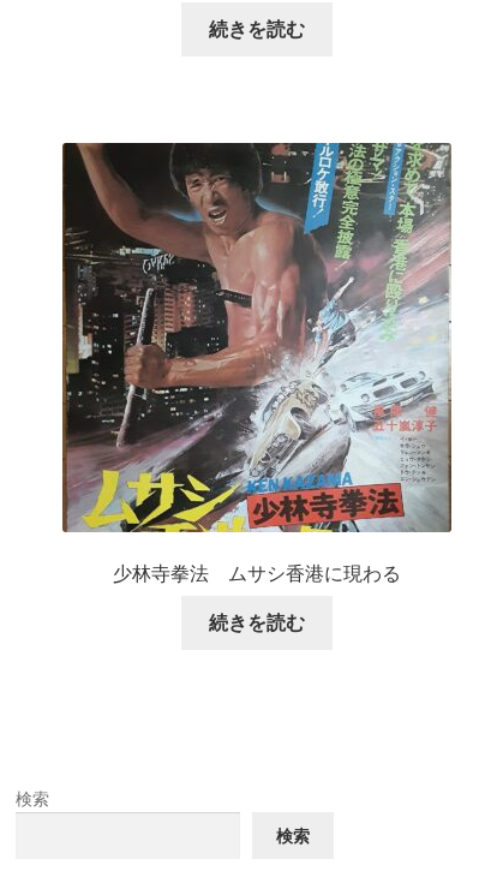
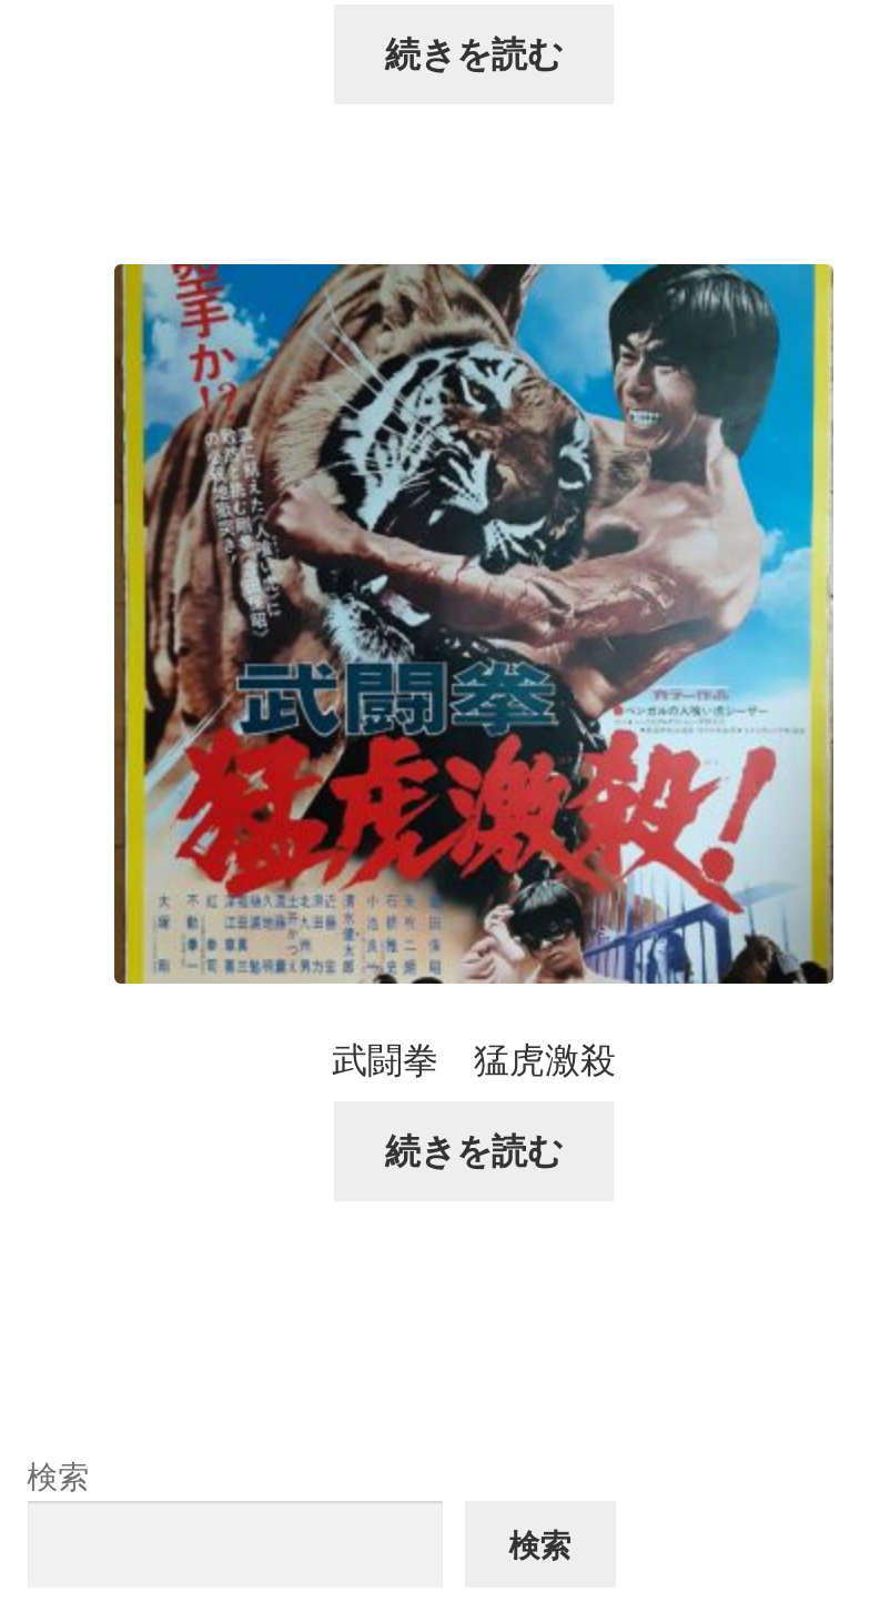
- [image]
- 少林寺拳法 ムサシ香港に現わる
+ [image]
+ 武闘拳 猛虎激殺
